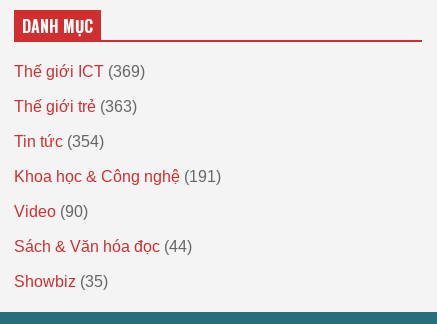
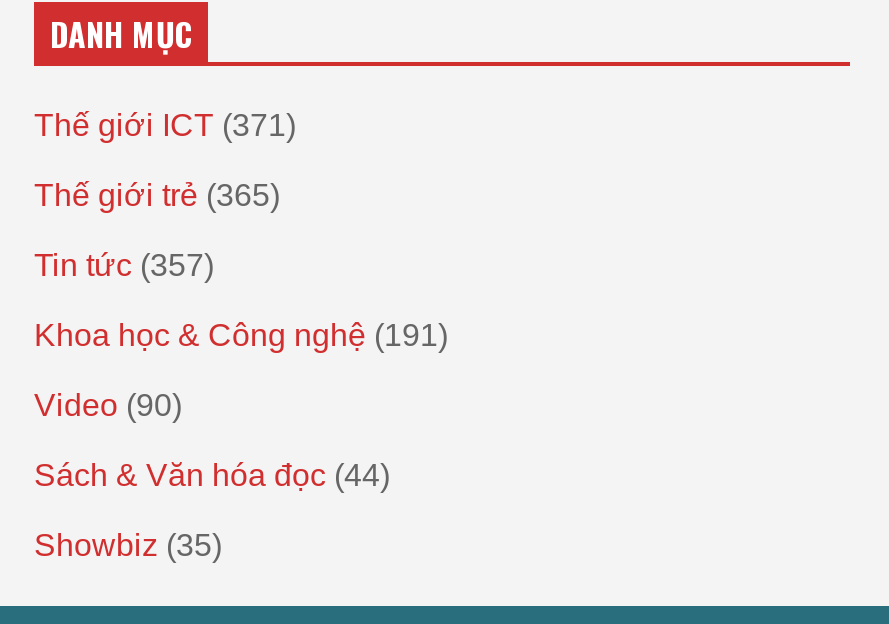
- Thế giới ICT (369)
+ Thế giới ICT (371)

- Thế giới trẻ (363)
+ Thế giới trẻ (365)

- Tin tức (354)
+ Tin tức (357)
